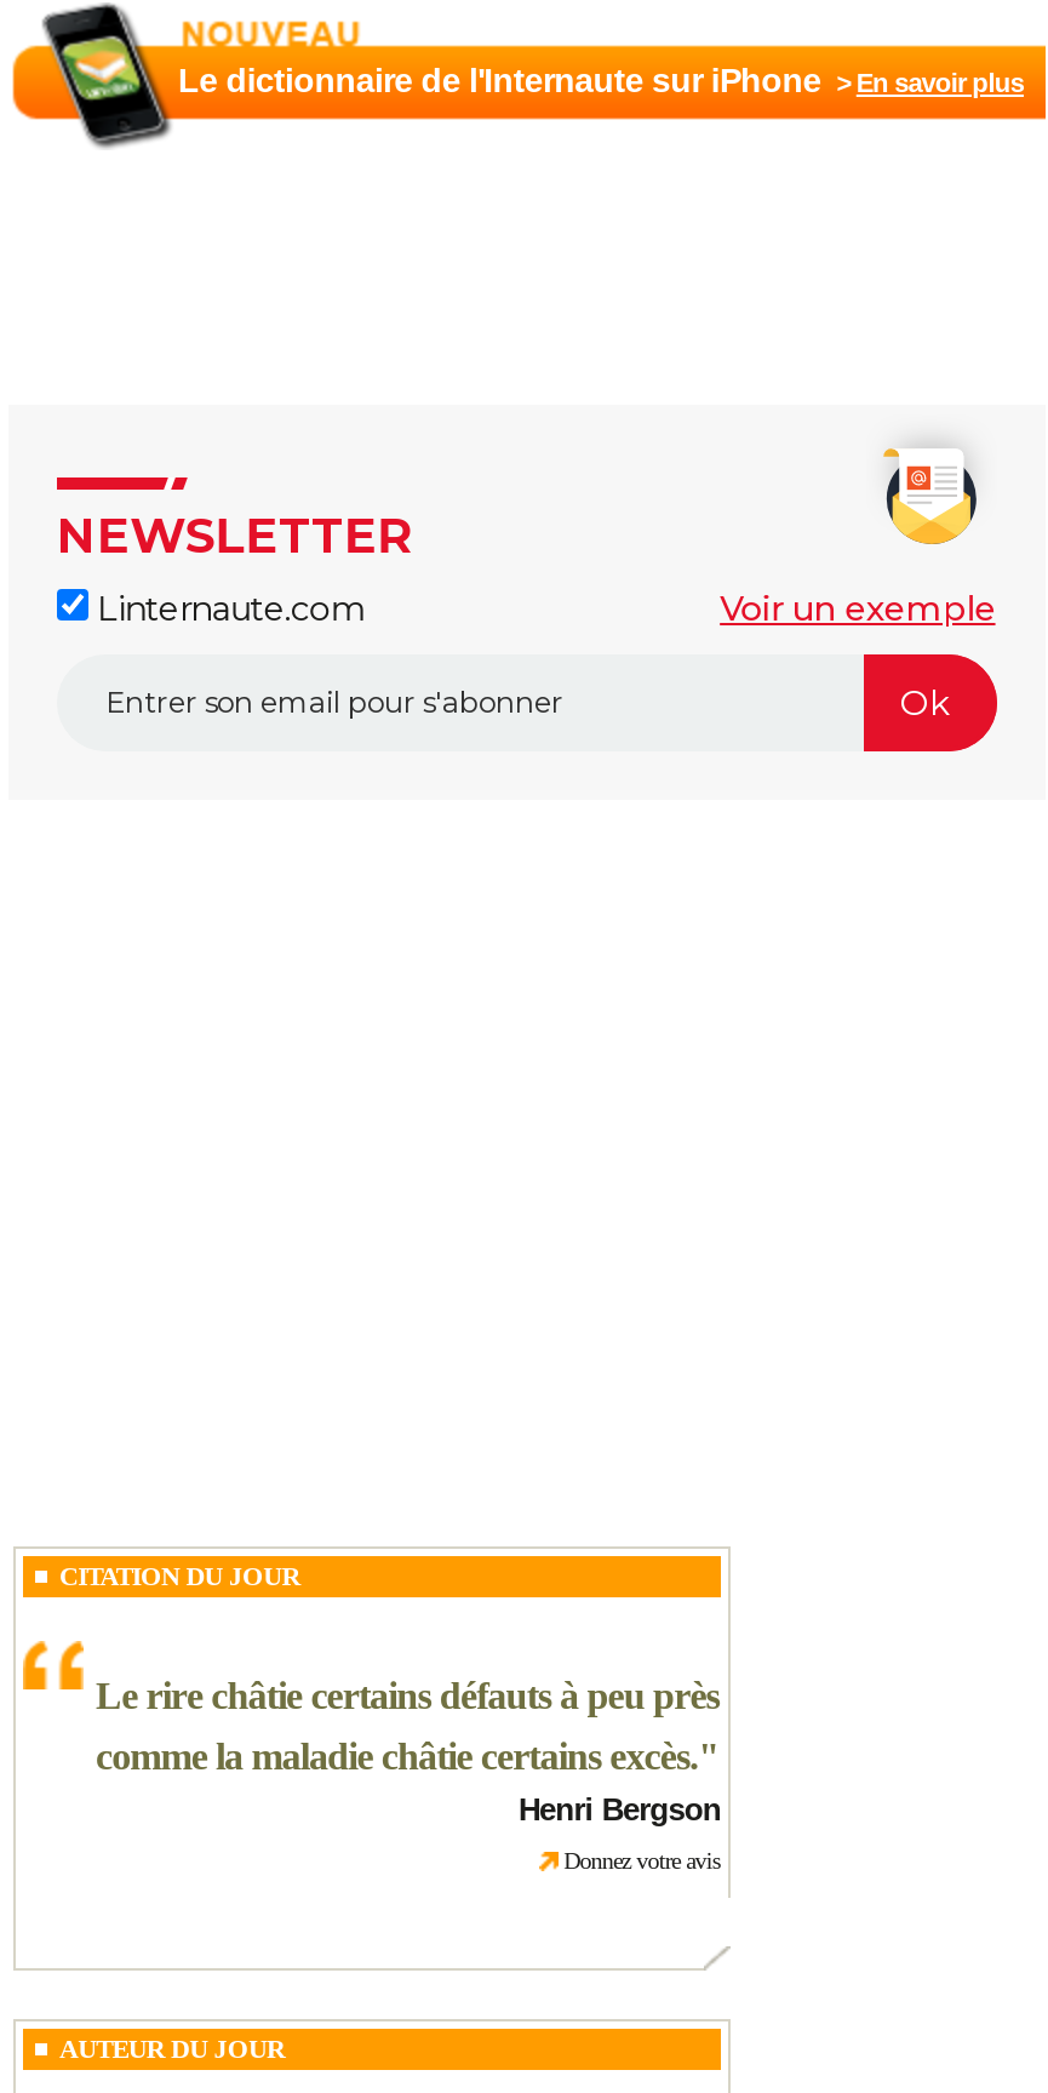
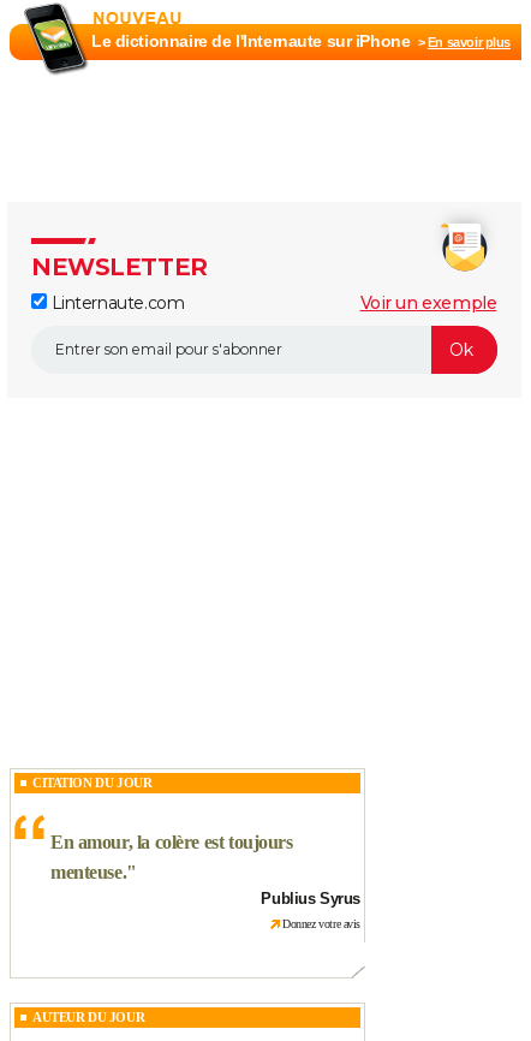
- Le rire châtie certains défauts à peu près
+ En amour, la colère est toujours

- comme la maladie châtie certains excès."
- Henri Bergson
+ menteuse."
+ Publius Syrus
